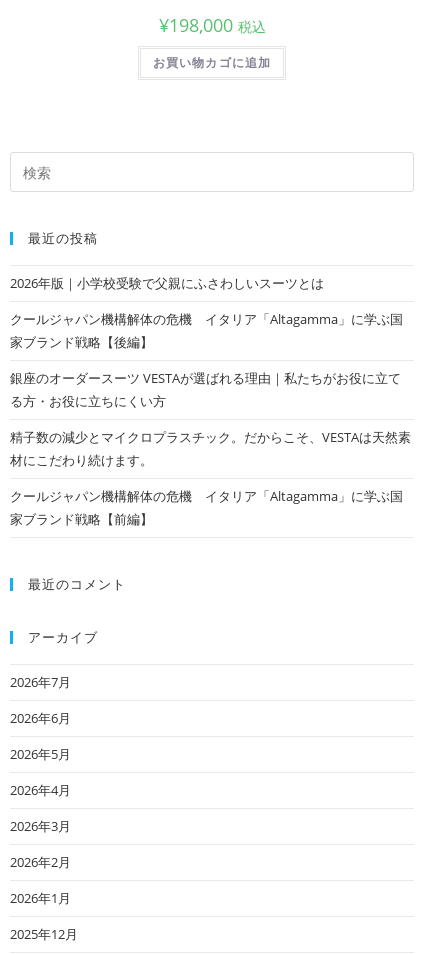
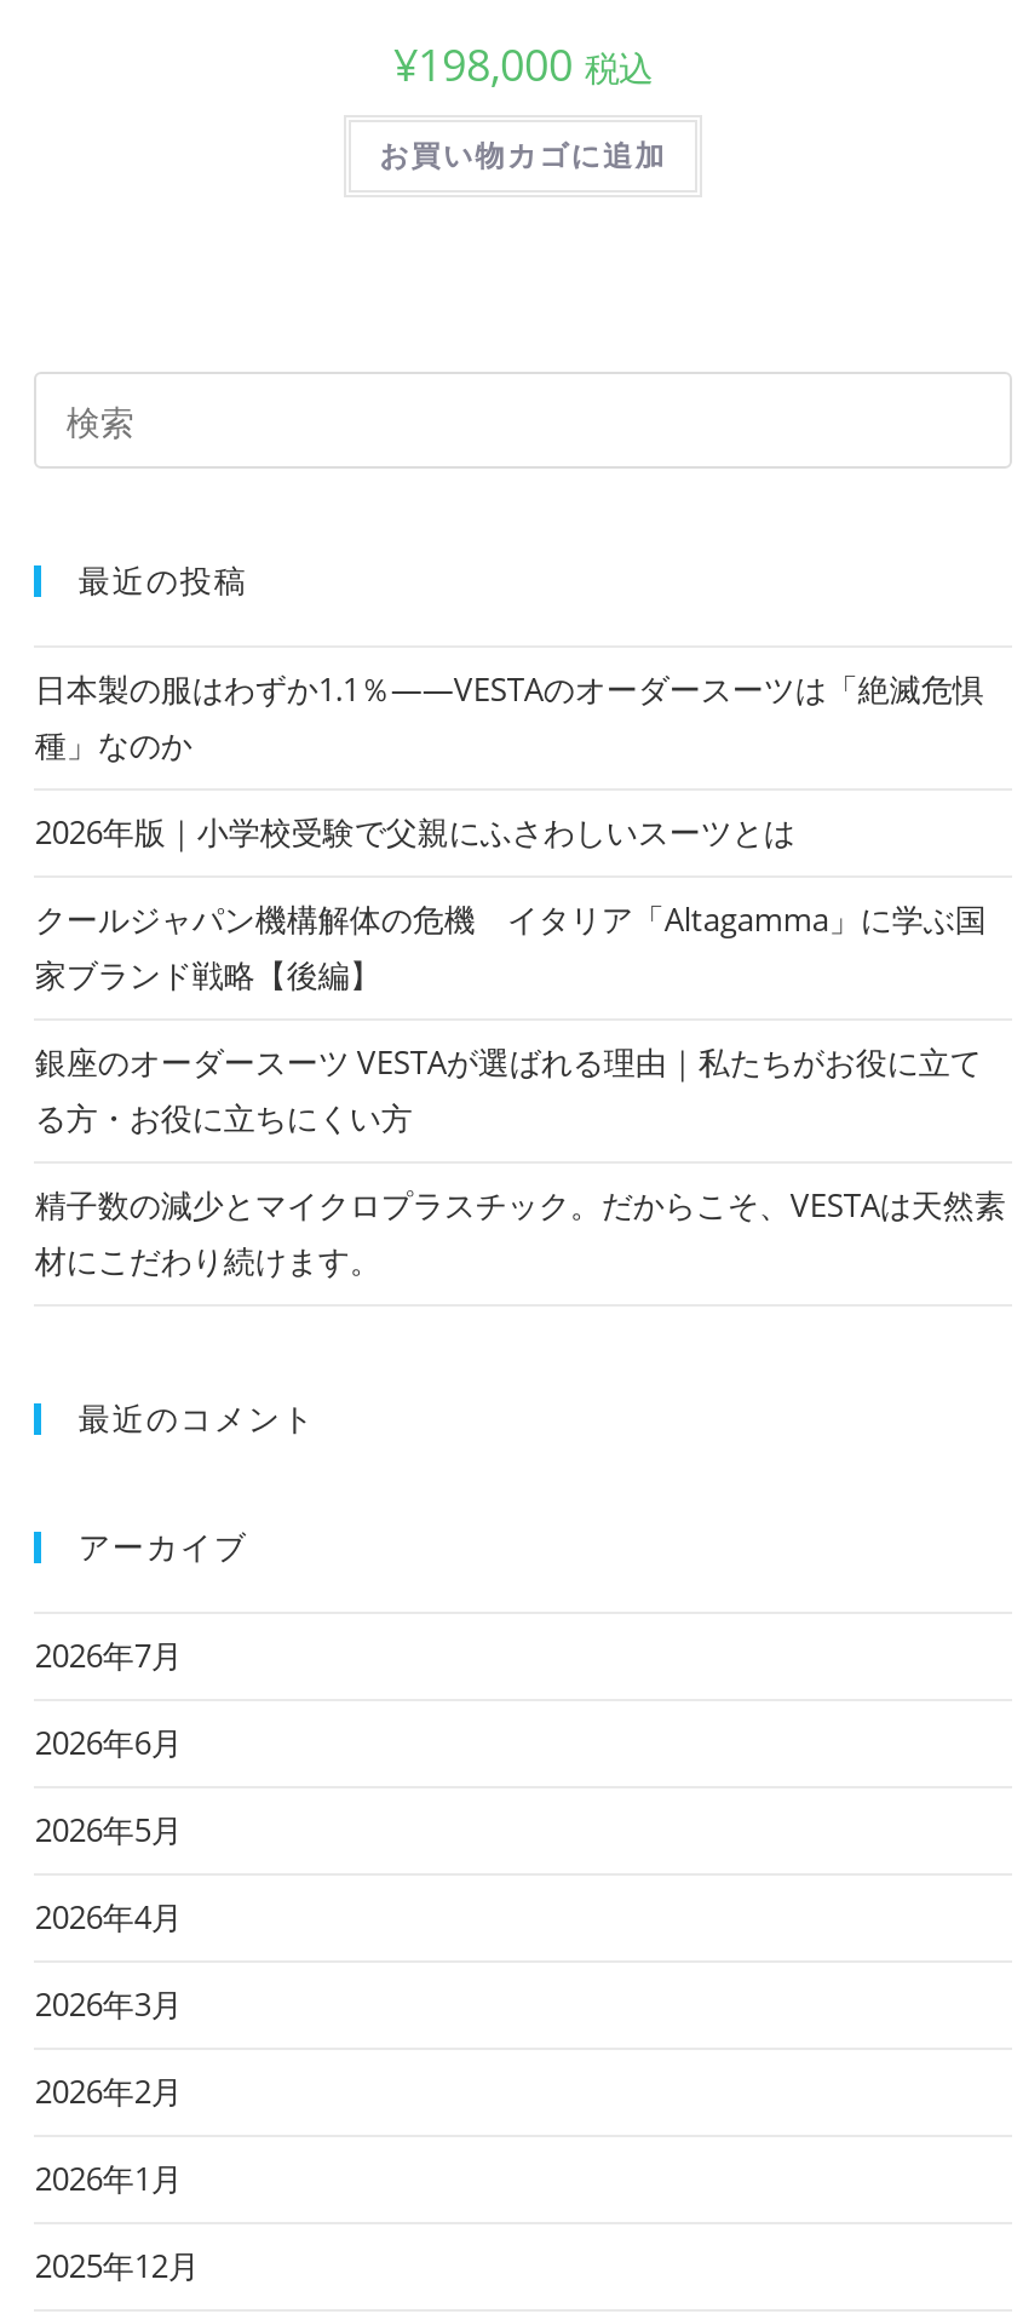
+ 日本製の服はわずか1.1％——VESTAのオーダースーツは「絶滅危惧
+ 種」なのか

moved down: 2026年版｜小学校受験で父親にふさわしいスーツとは | クールジャパン機構解体の危機 イタリア「Altagamma」に学ぶ国 | 家ブランド戦略【後編】 | 銀座のオーダースーツ VESTAが選ばれる理由｜私たちがお役に立て | る方・お役に立ちにくい方 | 精子数の減少とマイクロプラスチック。だからこそ、VESTAは天然素 | 材にこだわり続けます。

- クールジャパン機構解体の危機 イタリア「Altagamma」に学ぶ国
- 家ブランド戦略【前編】
